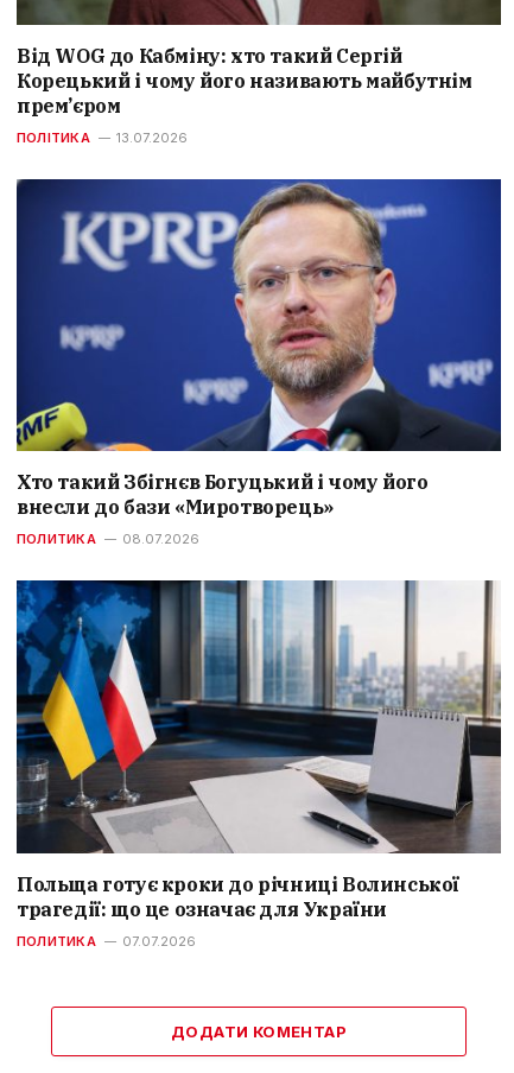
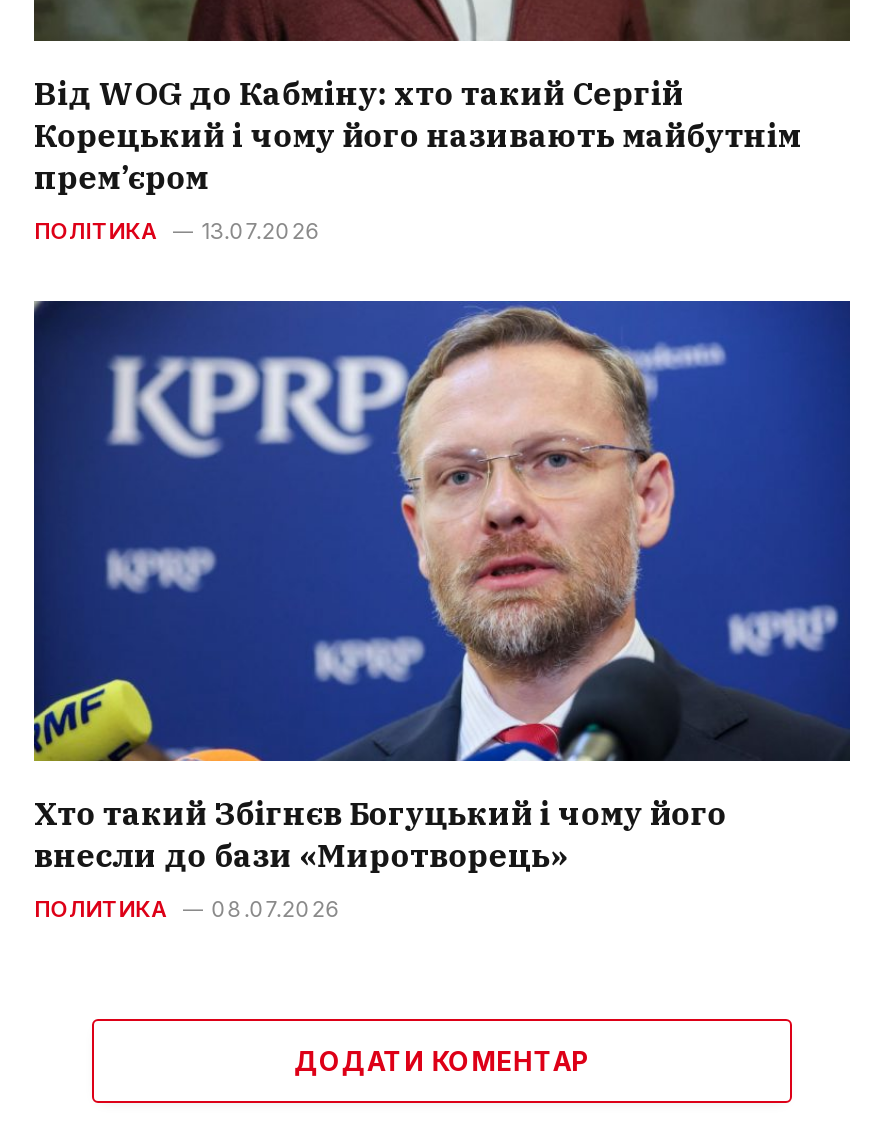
- [image]
- Польща готує кроки до річниці Волинської
- трагедії: що це означає для України
- ПОЛИТИКА
- 07.07.2026
